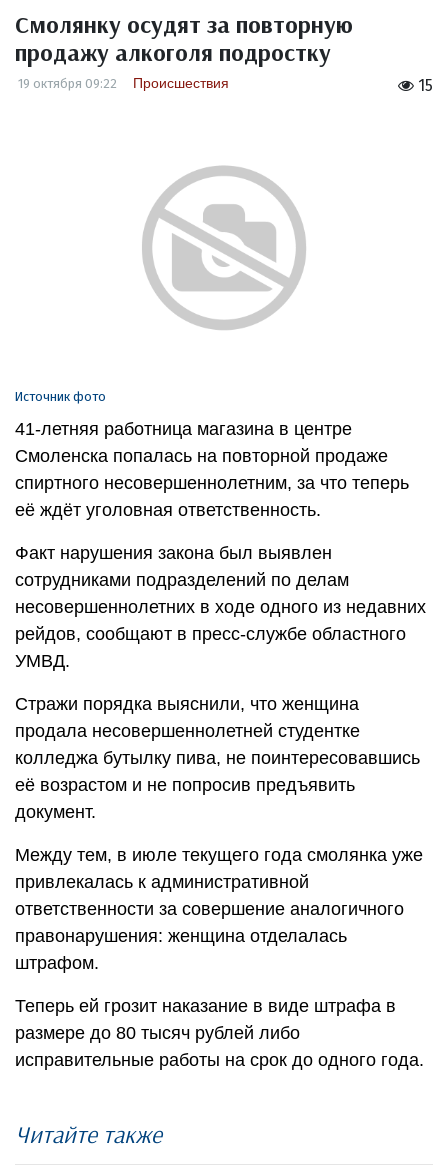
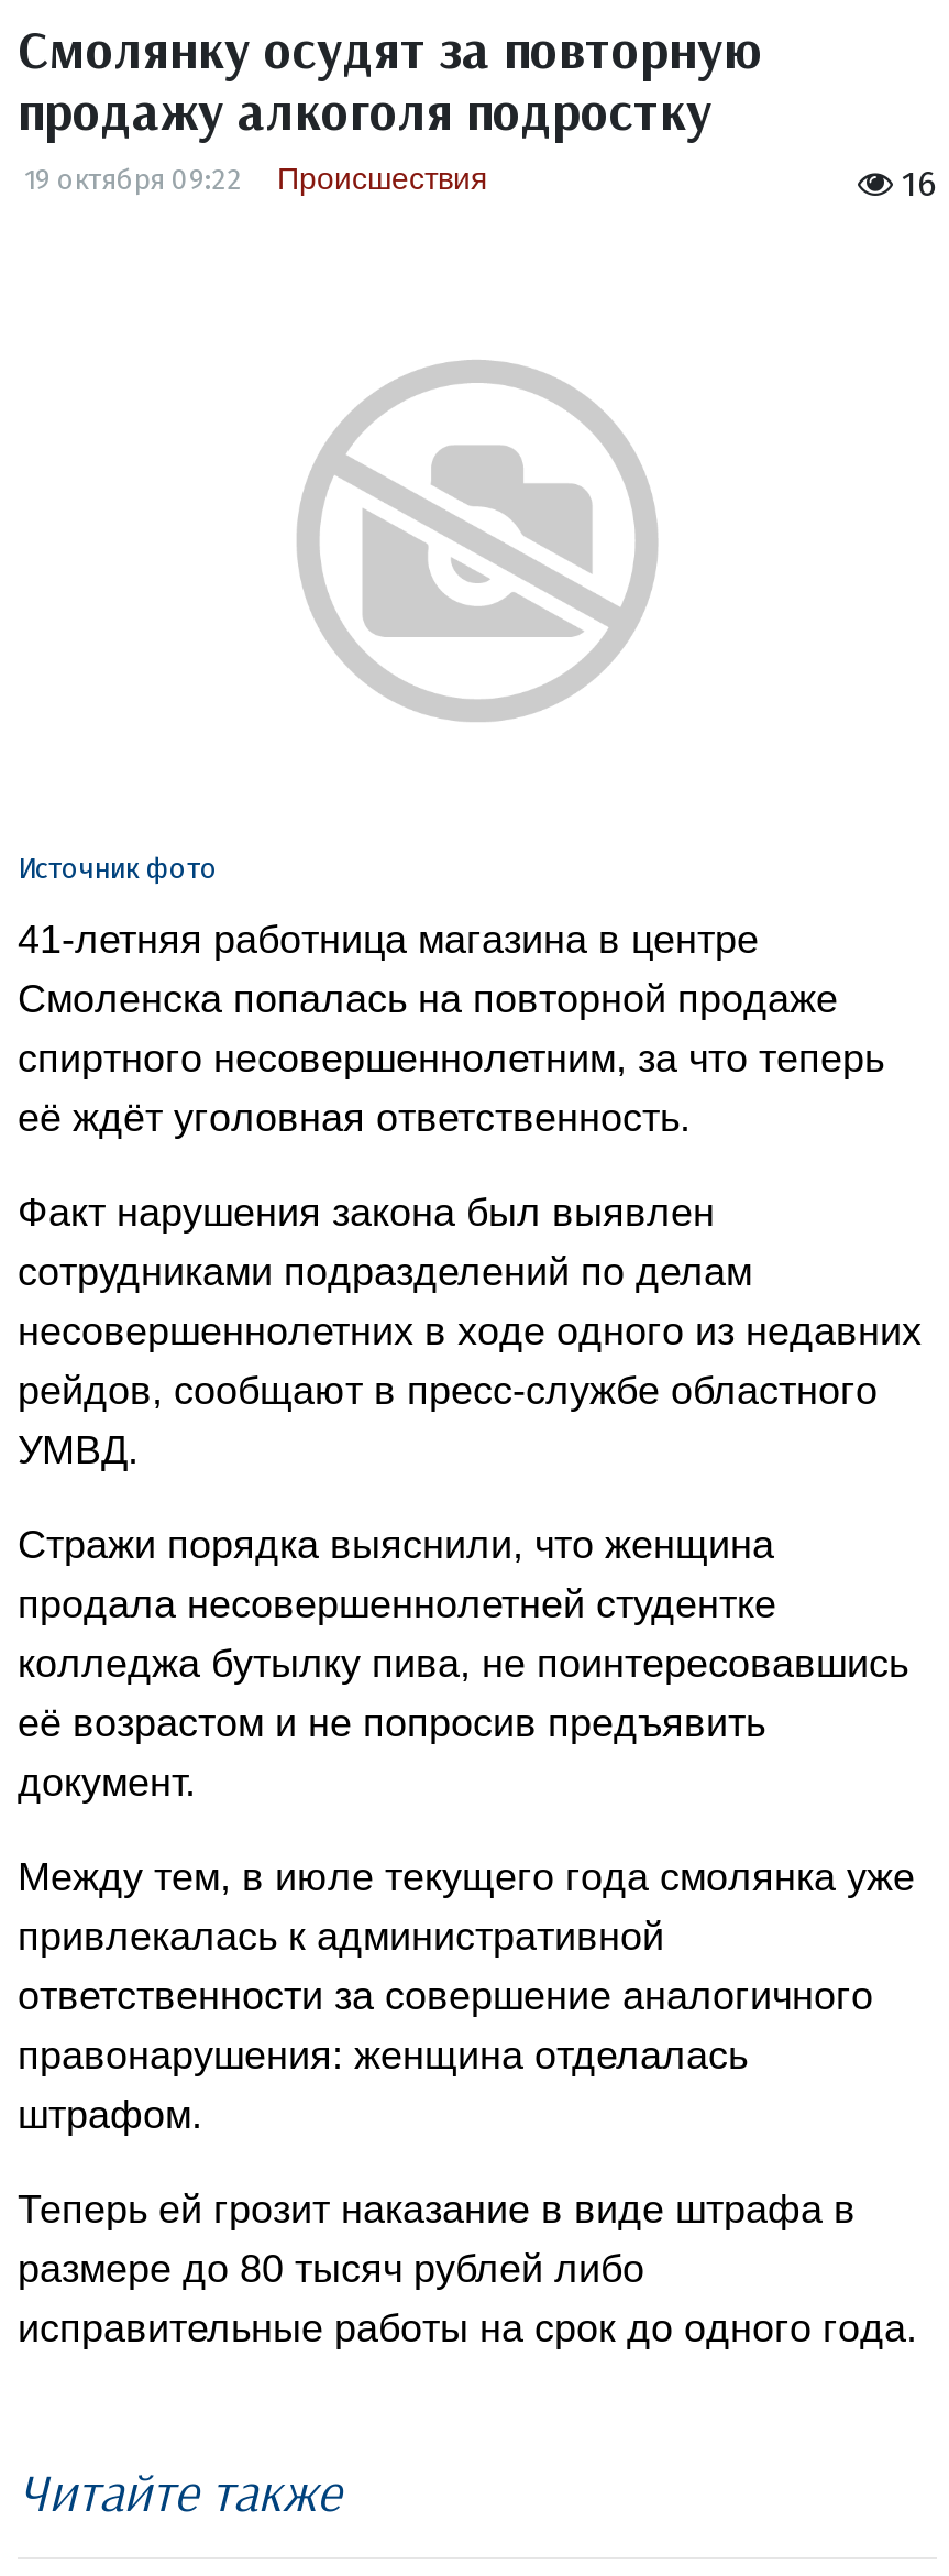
- 15
+ 16
